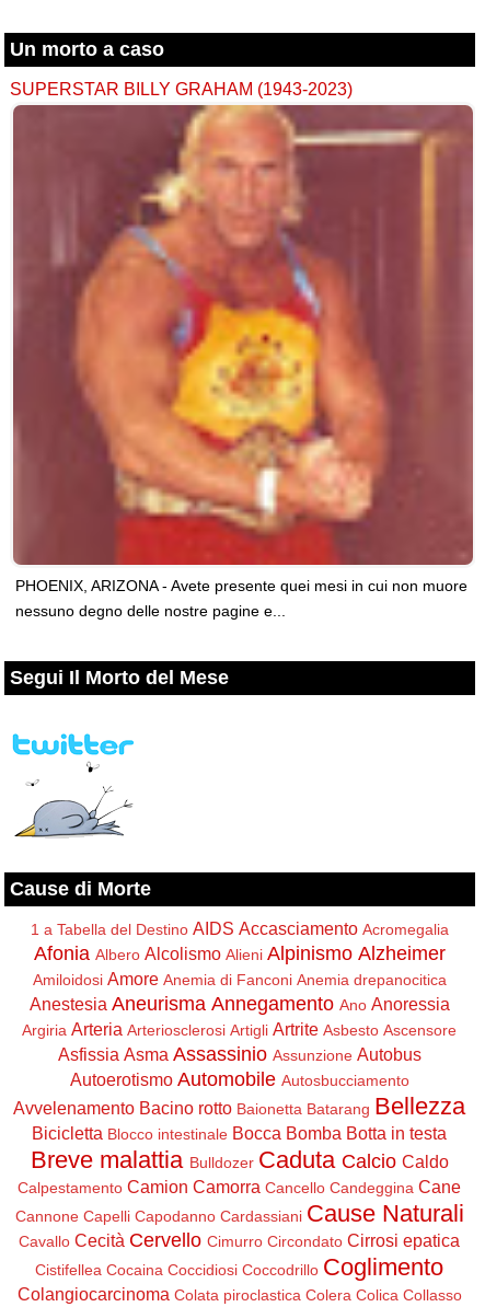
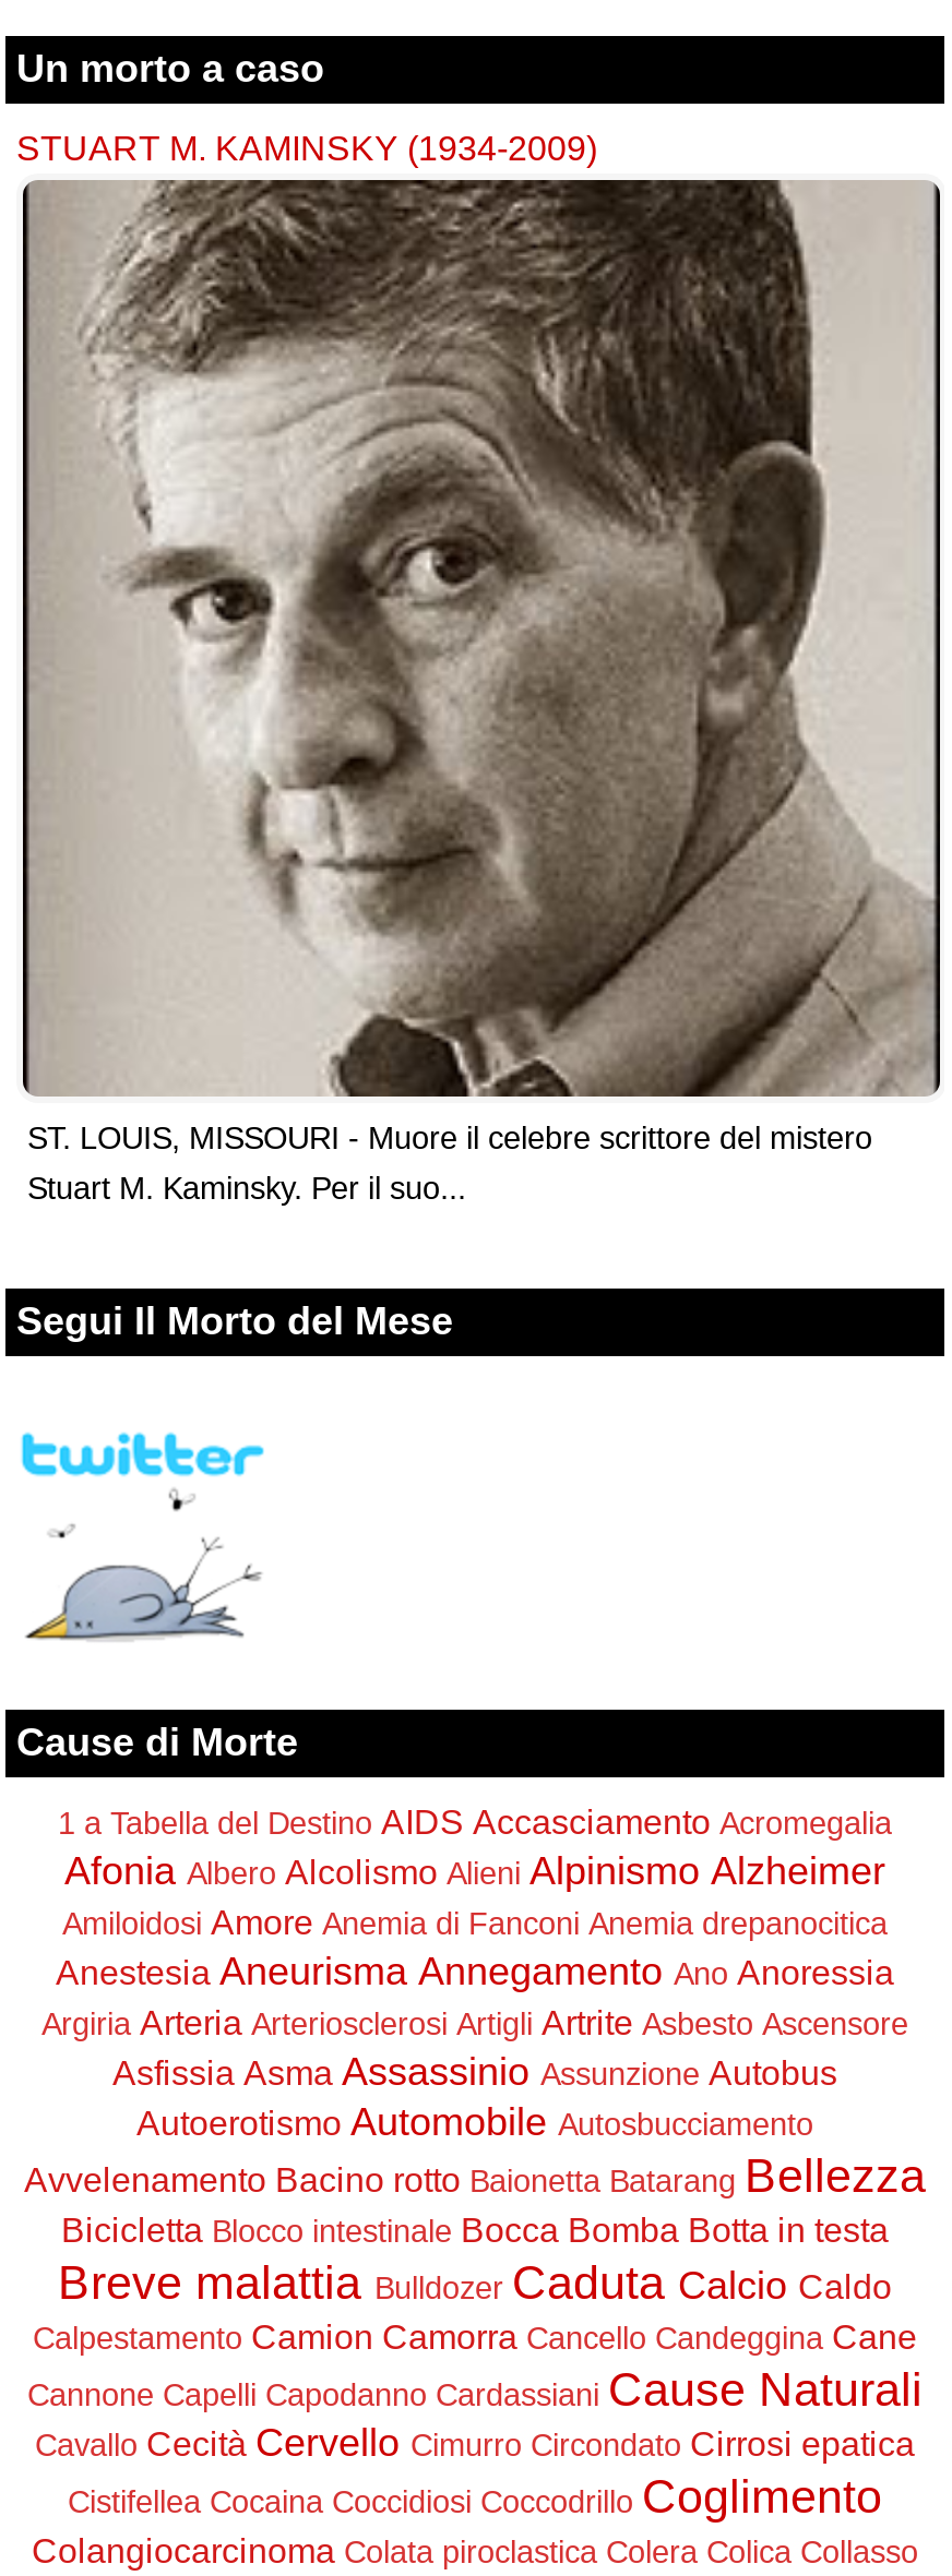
- SUPERSTAR BILLY GRAHAM (1943-2023)
+ STUART M. KAMINSKY (1934-2009)

- [image]
- PHOENIX, ARIZONA - Avete presente quei mesi in cui non muore
- nessuno degno delle nostre pagine e...
+ [image]
+ ST. LOUIS, MISSOURI - Muore il celebre scrittore del mistero
+ Stuart M. Kaminsky. Per il suo...
